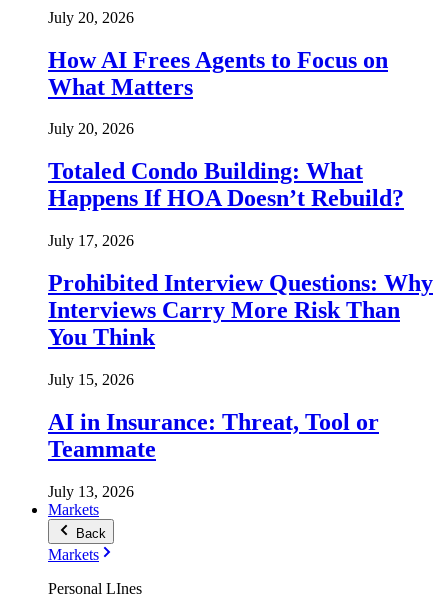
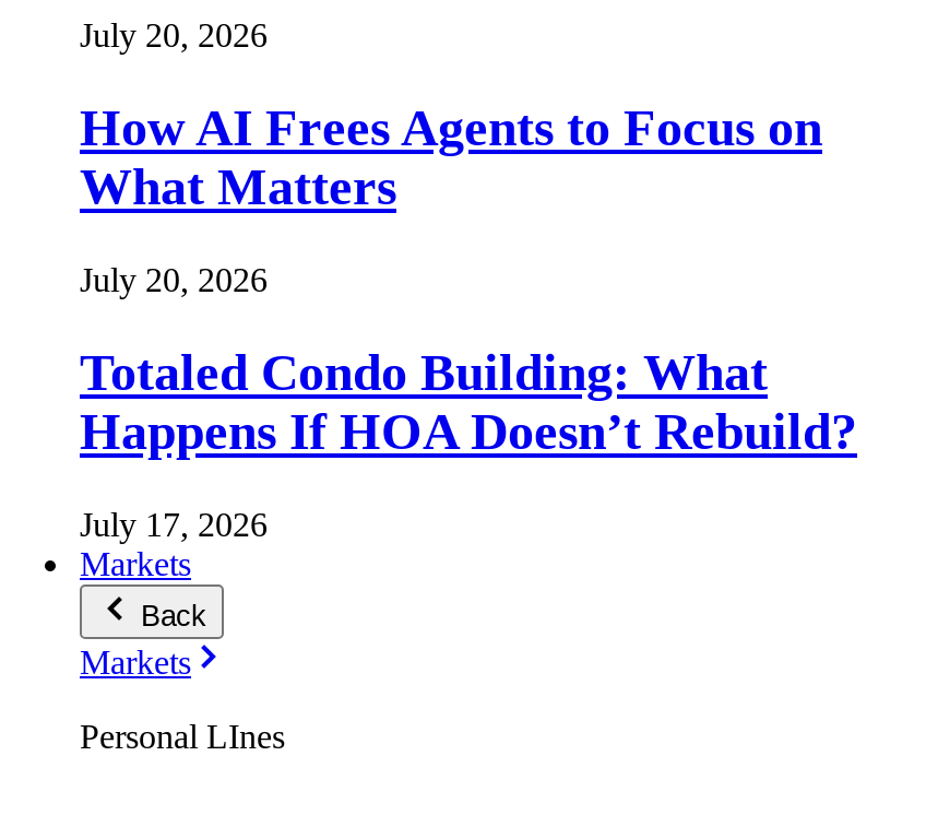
- Prohibited Interview Questions: Why
- Interviews Carry More Risk Than
- You Think
- July 15, 2026
- AI in Insurance: Threat, Tool or
- Teammate
- July 13, 2026
